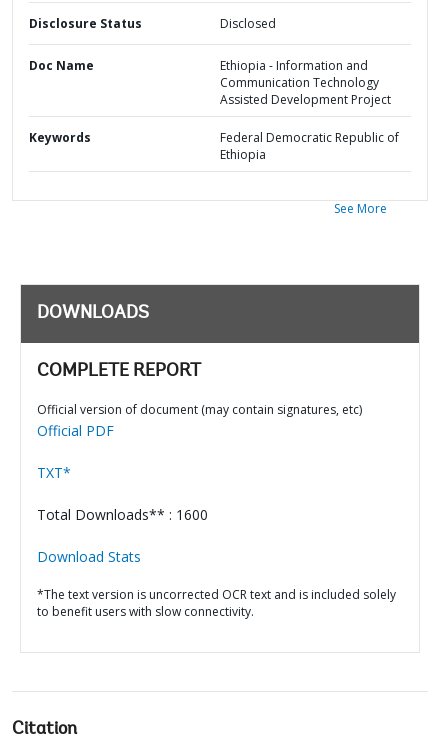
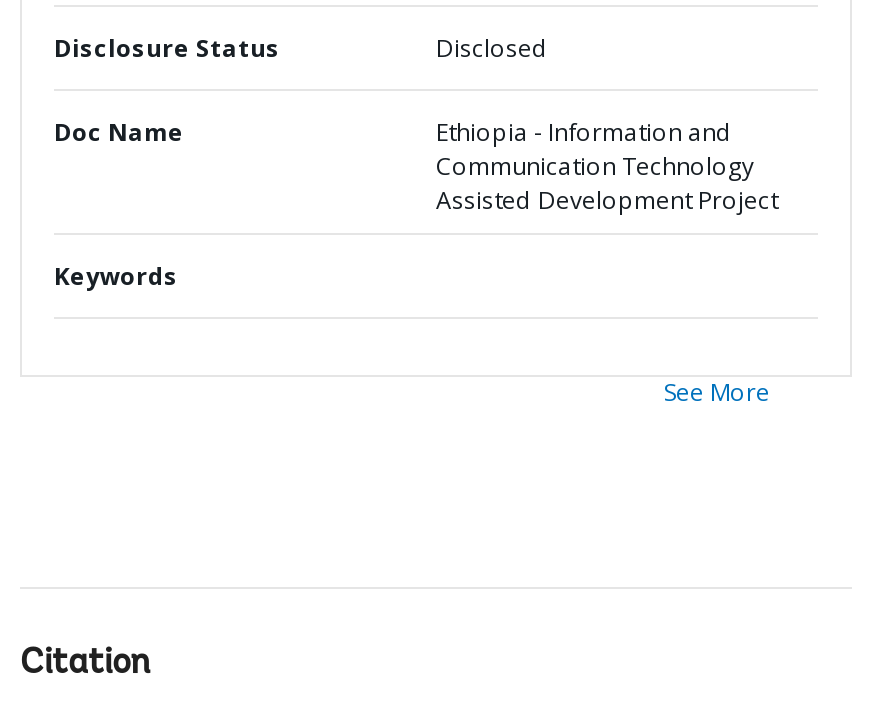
- Federal Democratic Republic of
- Ethiopia

- DOWNLOADS
- COMPLETE REPORT
- Official version of document (may contain signatures, etc)
- Official PDF
- TXT*
- Total Downloads** : 1600
- Download Stats
- *The text version is uncorrected OCR text and is included solely
- to benefit users with slow connectivity.
